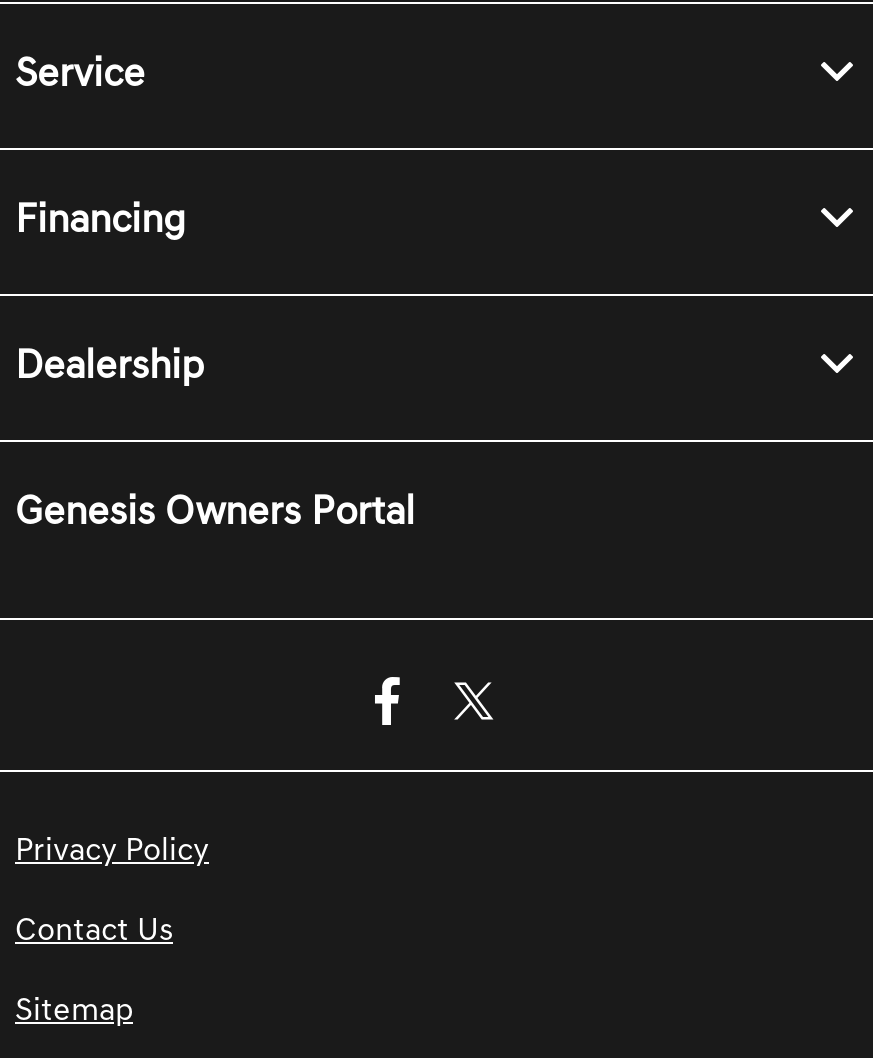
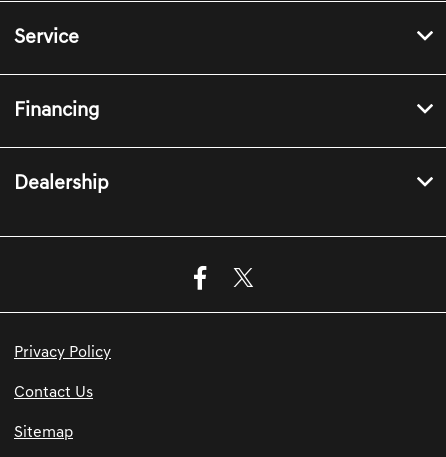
- Genesis Owners Portal
